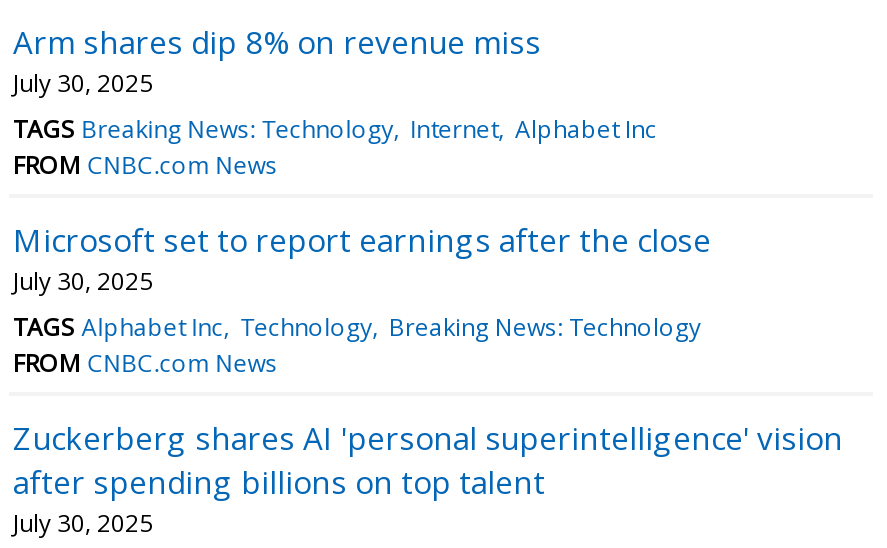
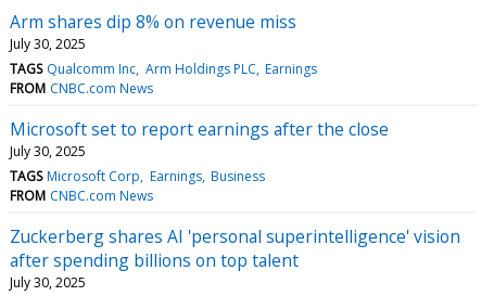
- TAGS Breaking News: Technology Internet Alphabet Inc
+ TAGS Qualcomm Inc Arm Holdings PLC Earnings

- TAGS Alphabet Inc Technology Breaking News: Technology
+ TAGS Microsoft Corp Earnings Business
